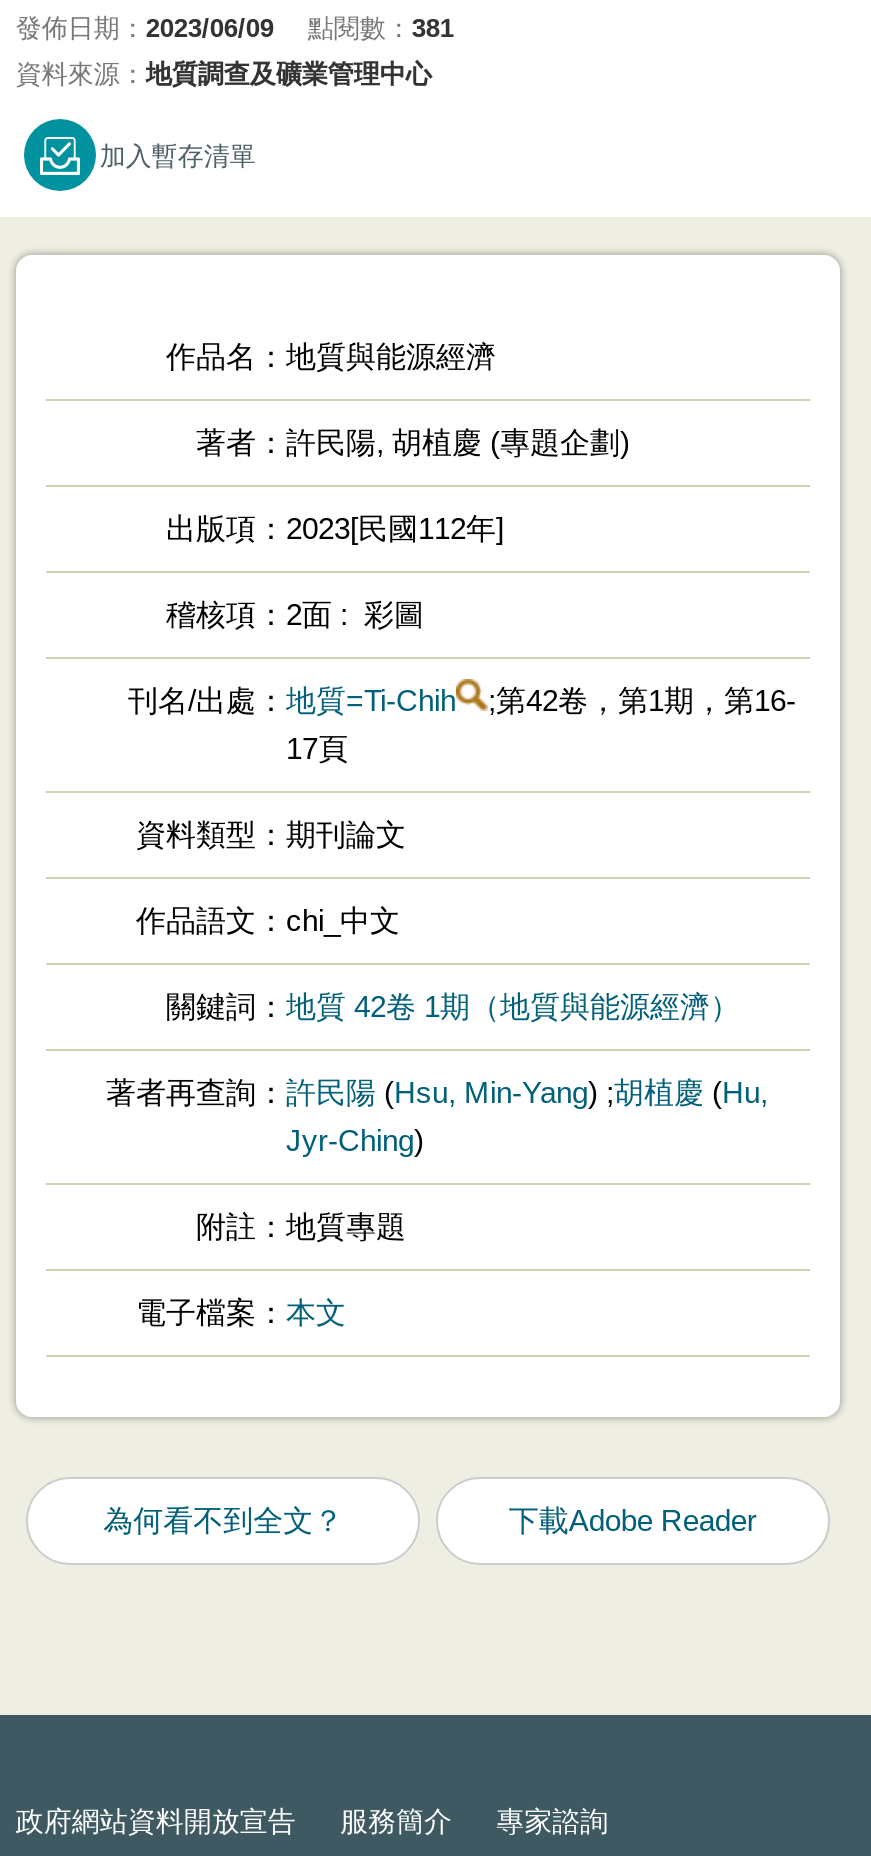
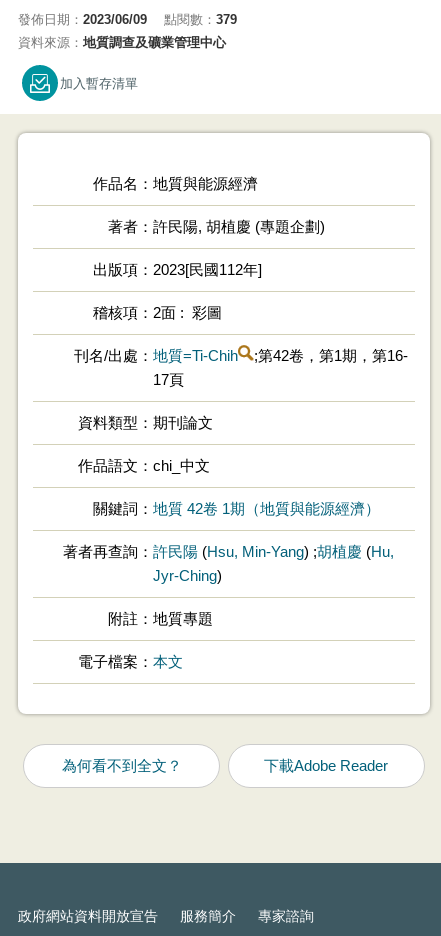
- 發佈日期：2023/06/09 點閱數：381
+ 發佈日期：2023/06/09 點閱數：379
